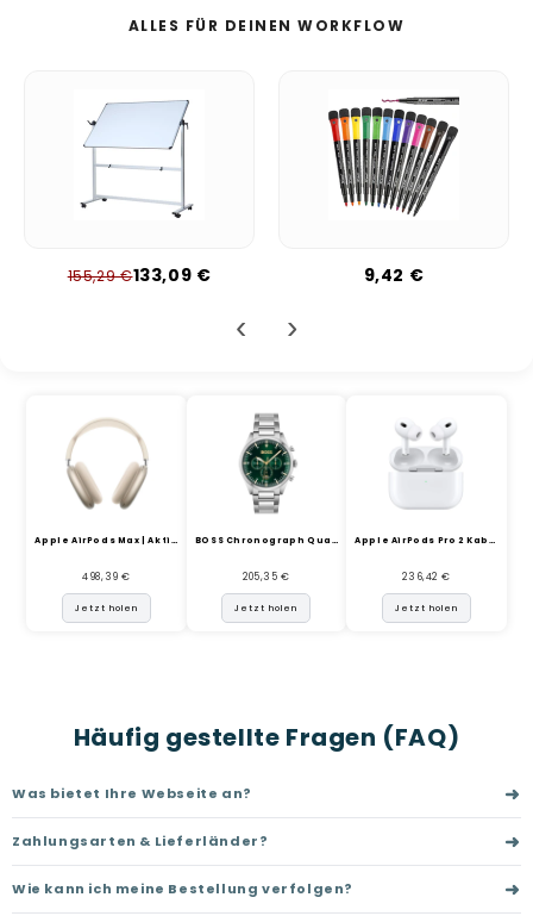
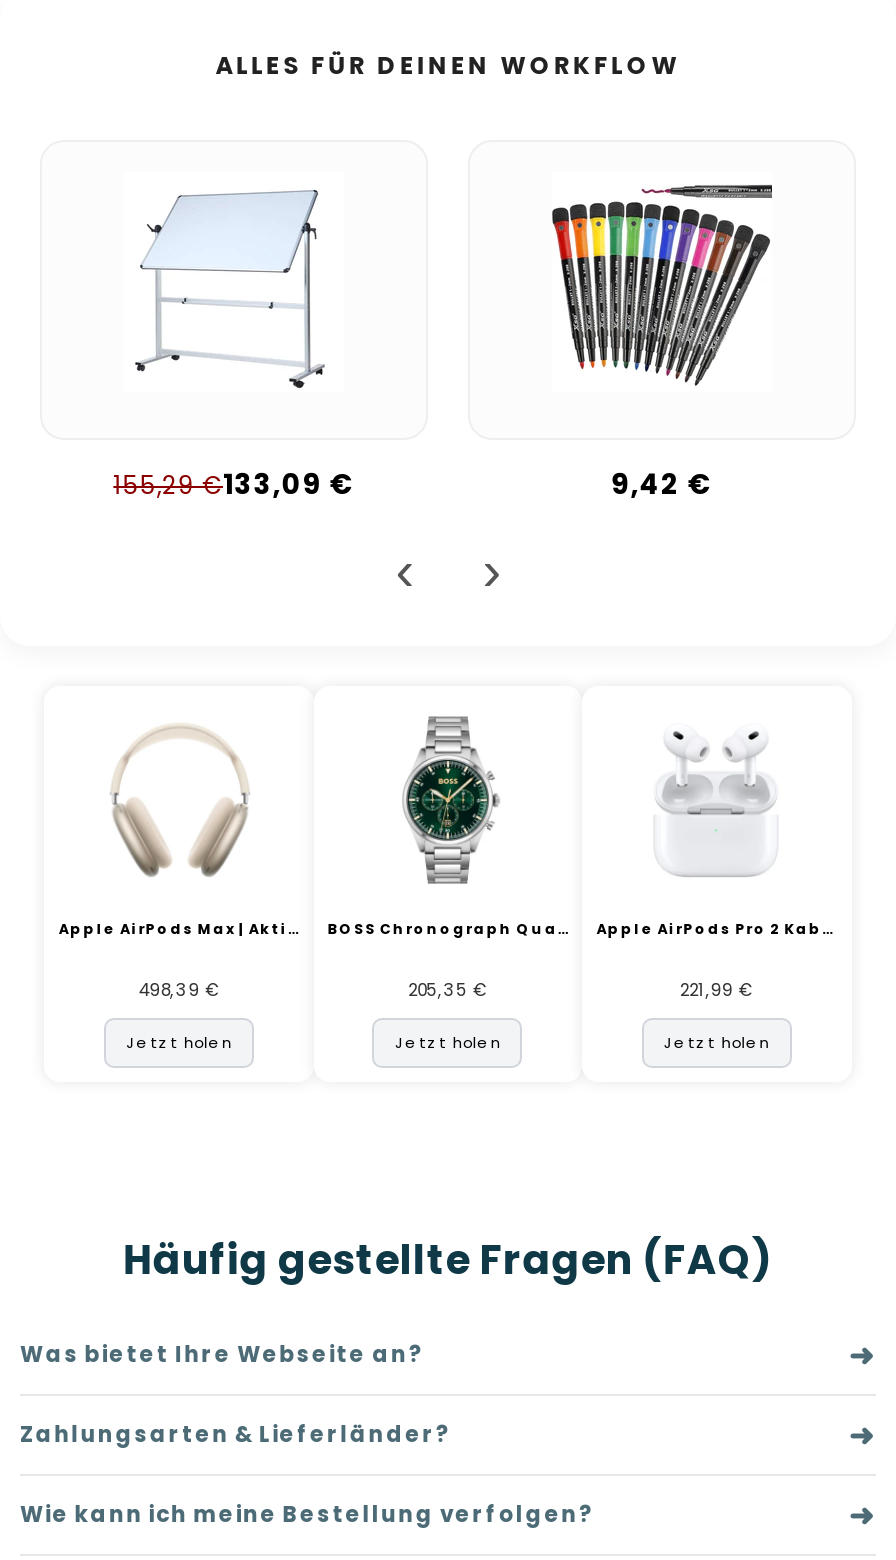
- 236,42 €
+ 221,99 €
